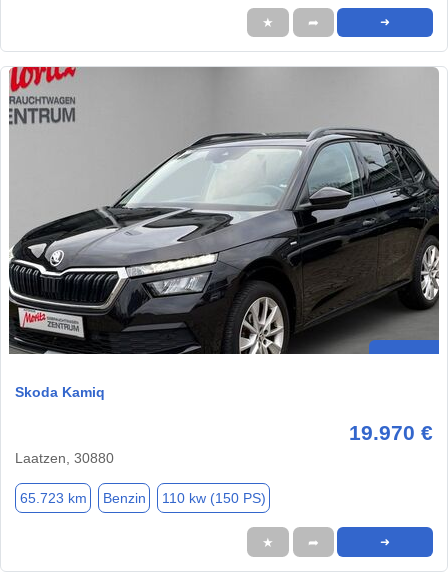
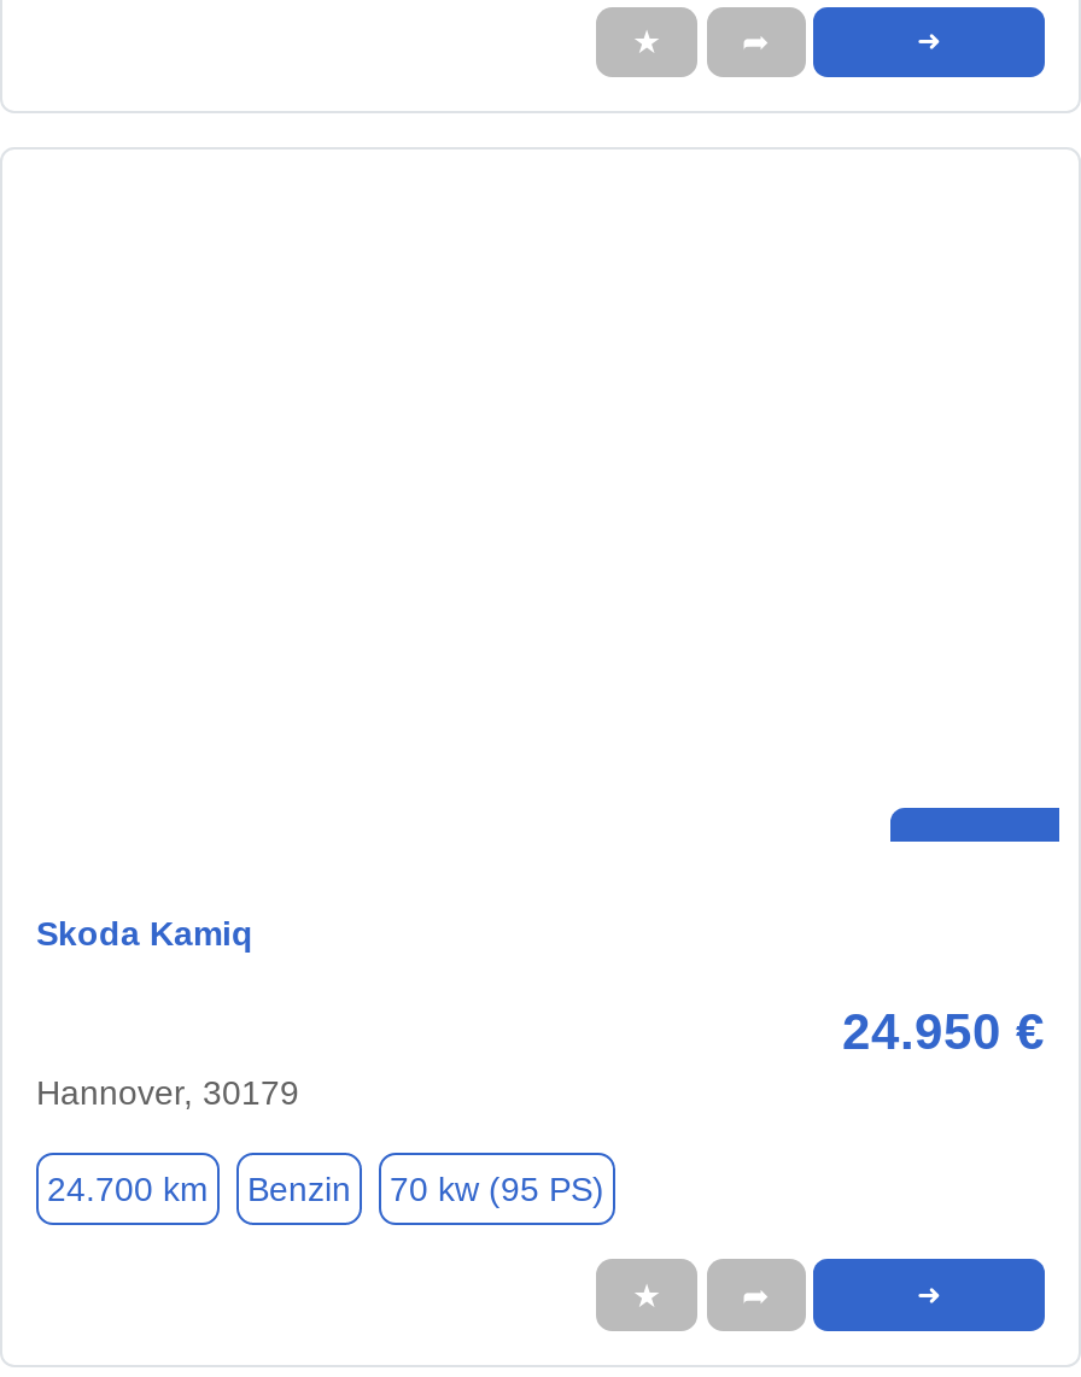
- [image]

- 19.970 €
- Laatzen, 30880
+ 24.950 €
+ Hannover, 30179

- 65.723 km
+ 24.700 km

- 110 kw (150 PS)
+ 70 kw (95 PS)
